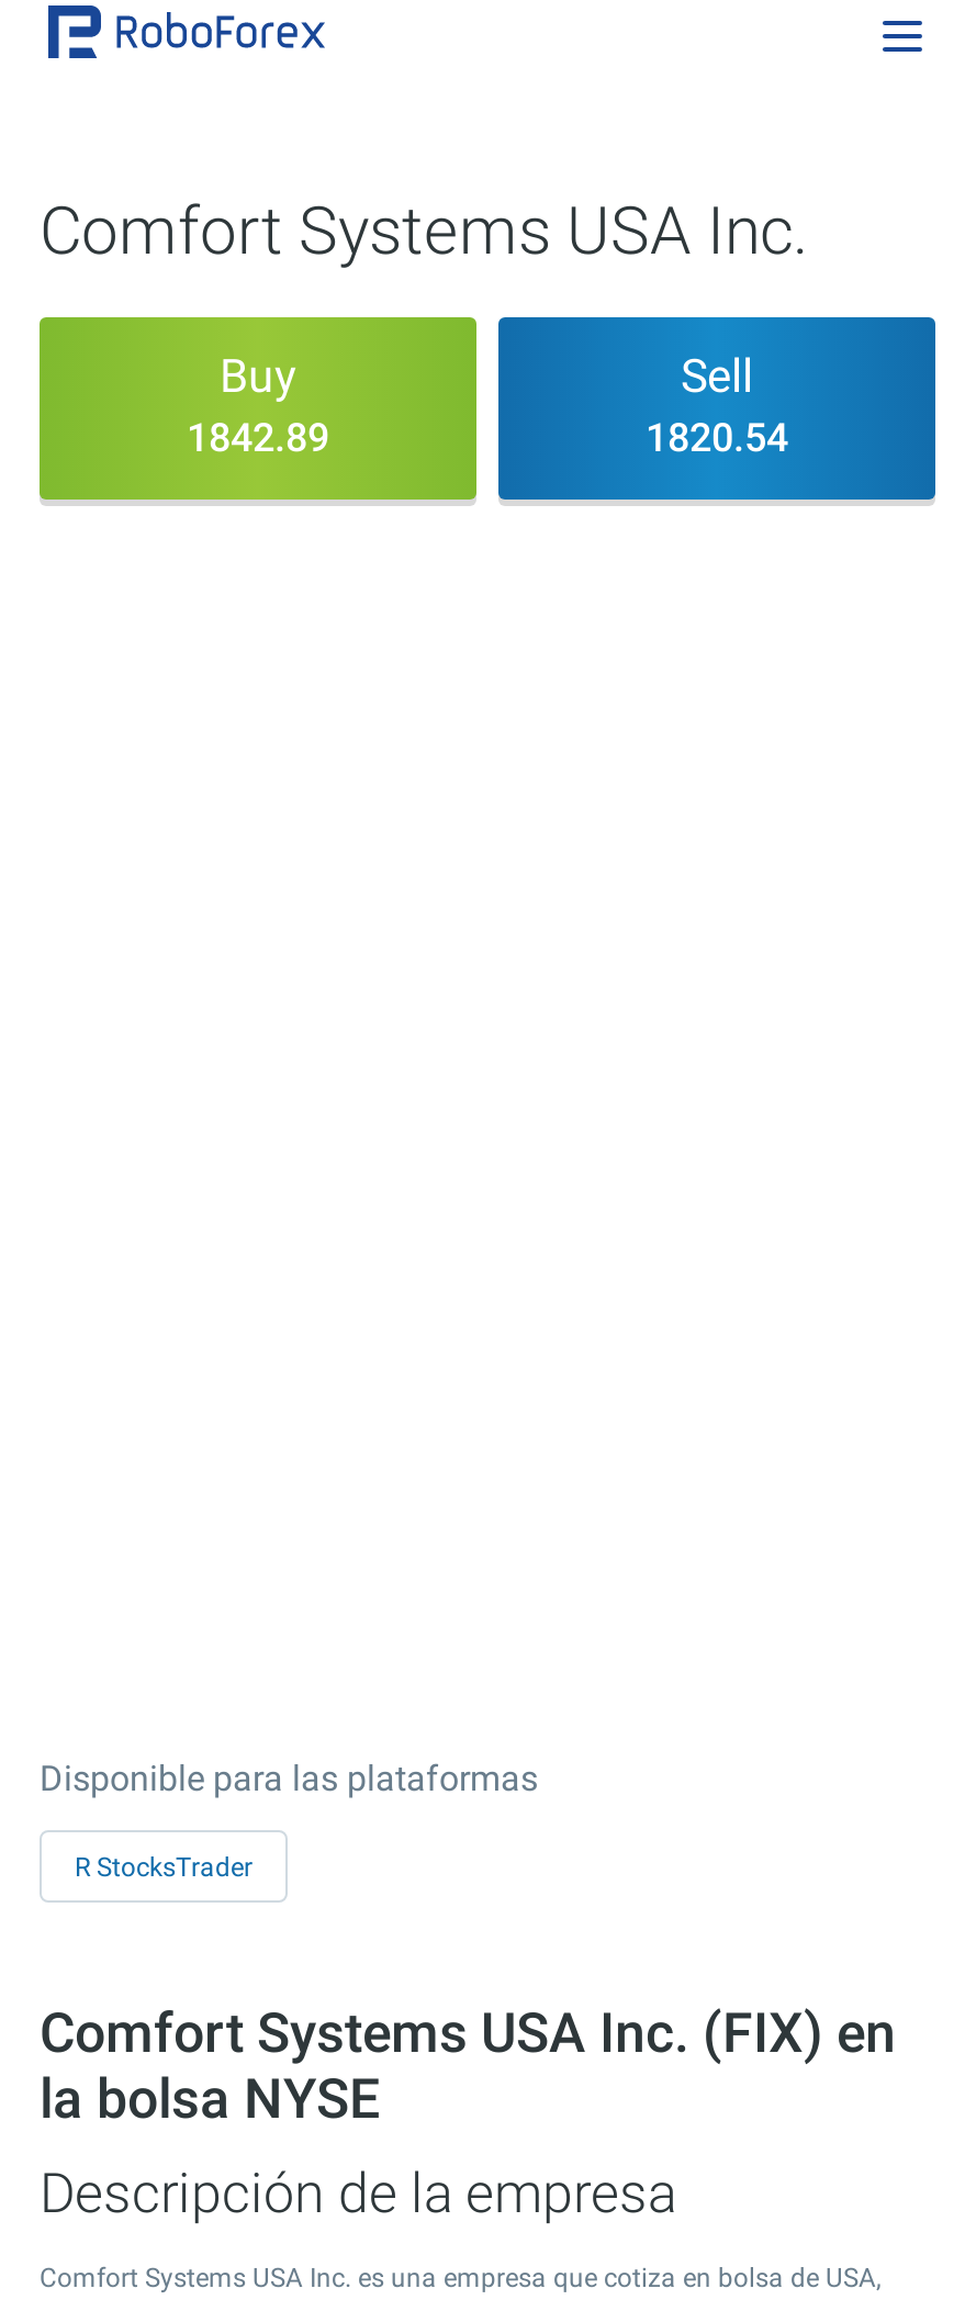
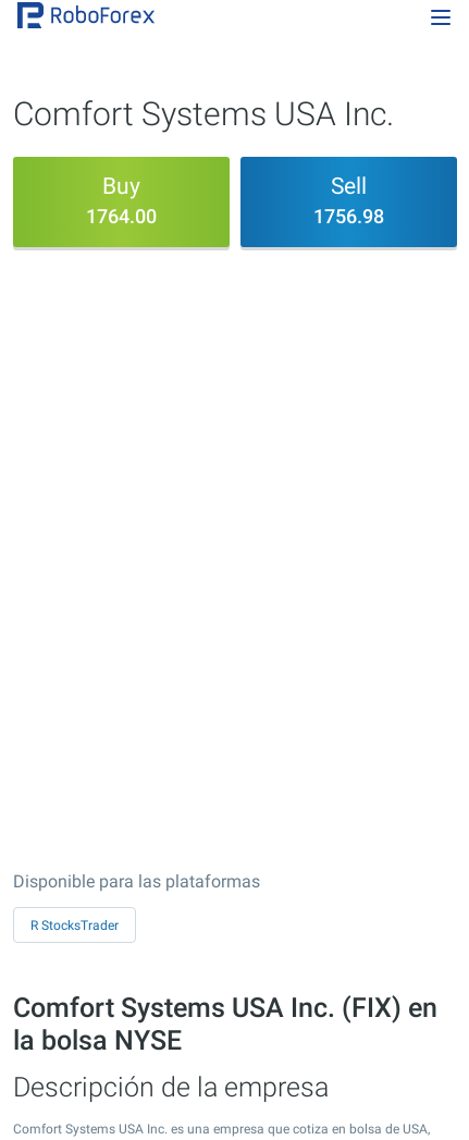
- 1842.89
+ 1764.00

- 1820.54
+ 1756.98
